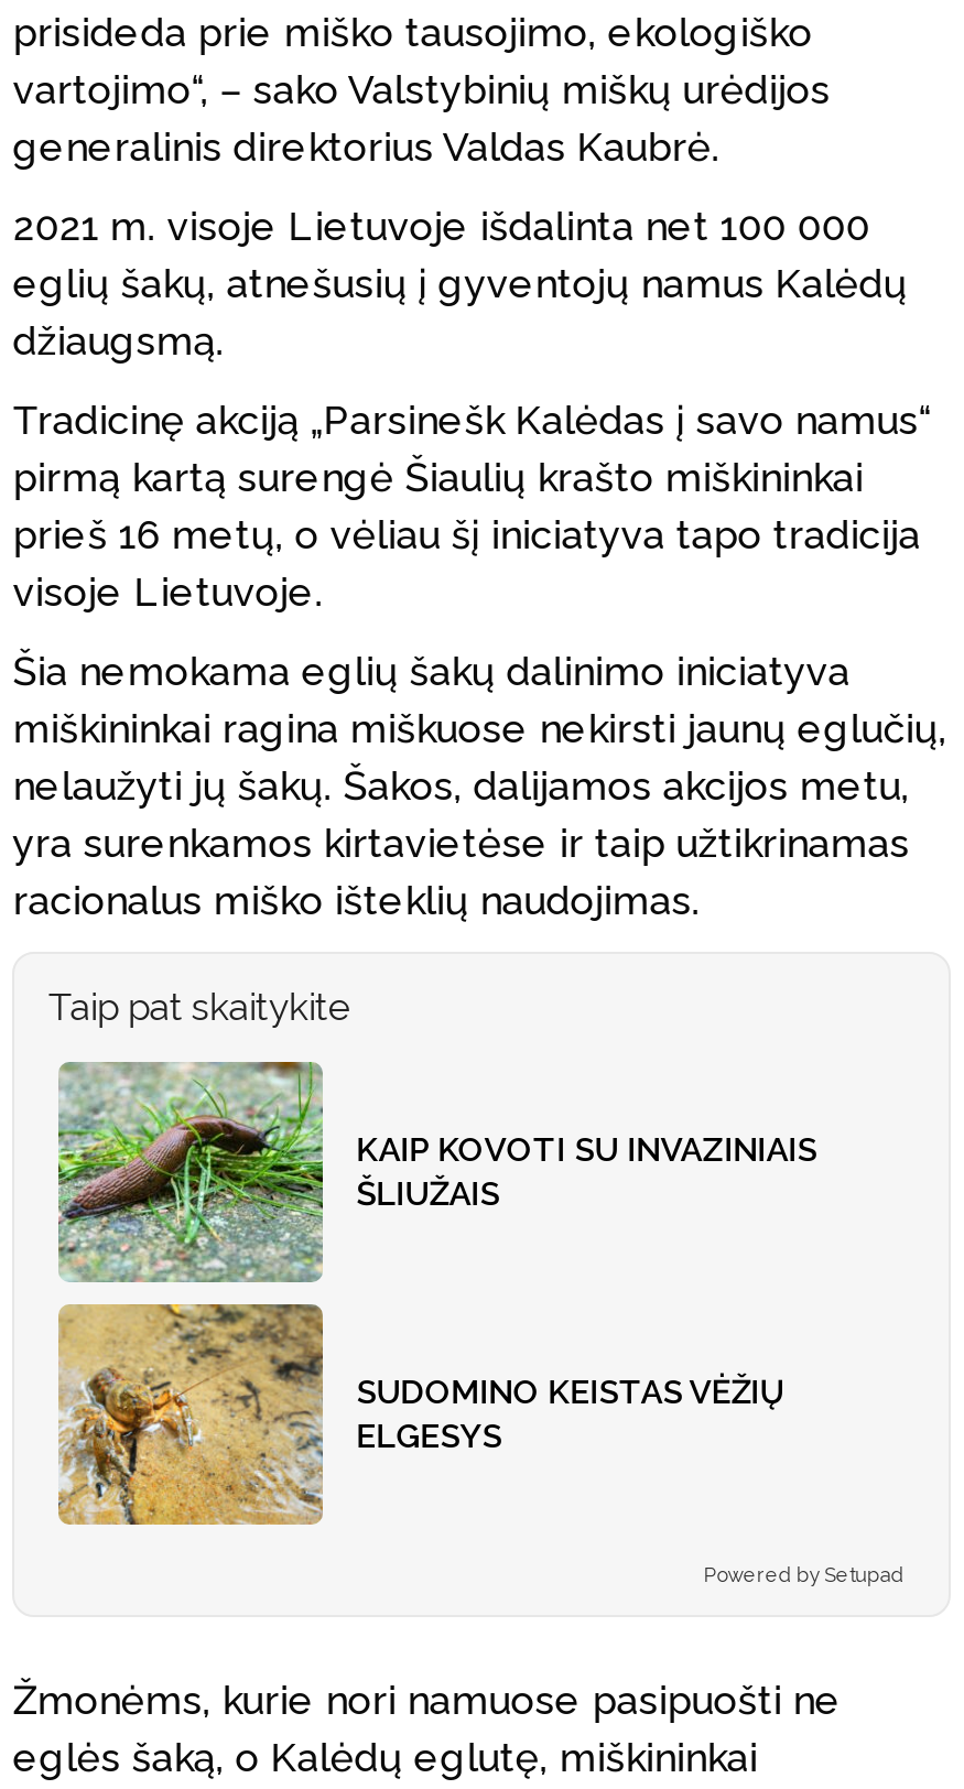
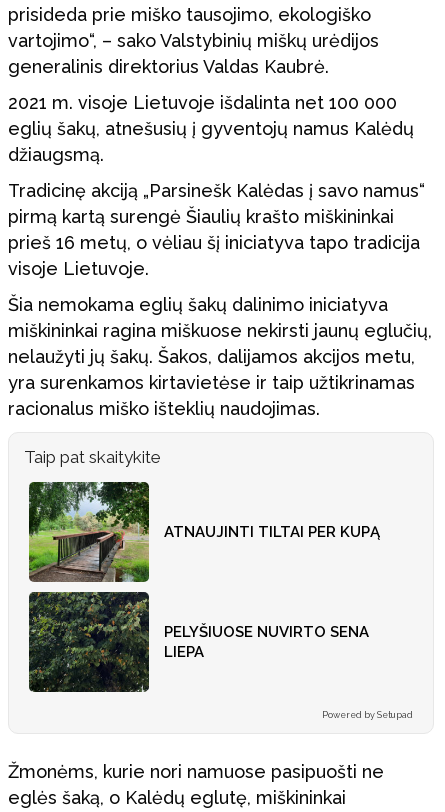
- [image]
- KAIP KOVOTI SU INVAZINIAIS
- ŠLIUŽAIS
+ [image]
+ ATNAUJINTI TILTAI PER KUPĄ

- [image]
- SUDOMINO KEISTAS VĖŽIŲ
- ELGESYS
+ [image]
+ PELYŠIUOSE NUVIRTO SENA
+ LIEPA
